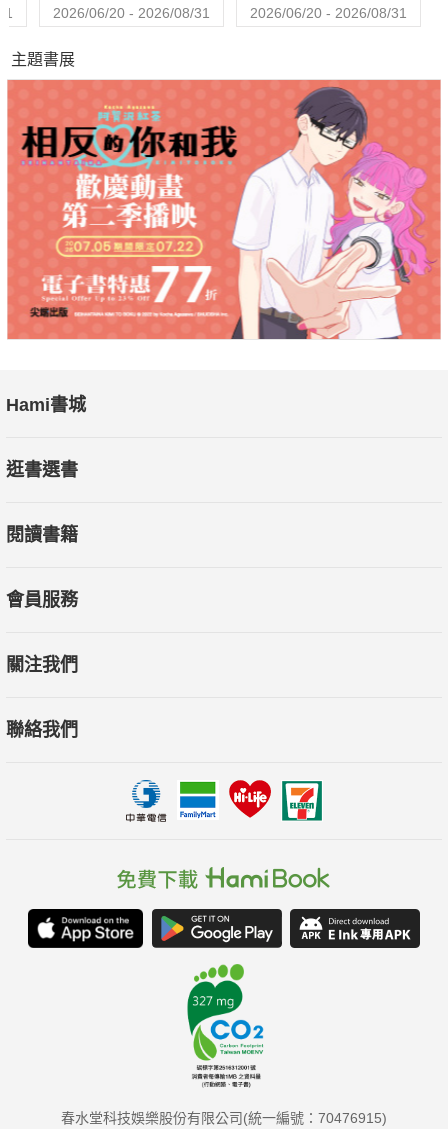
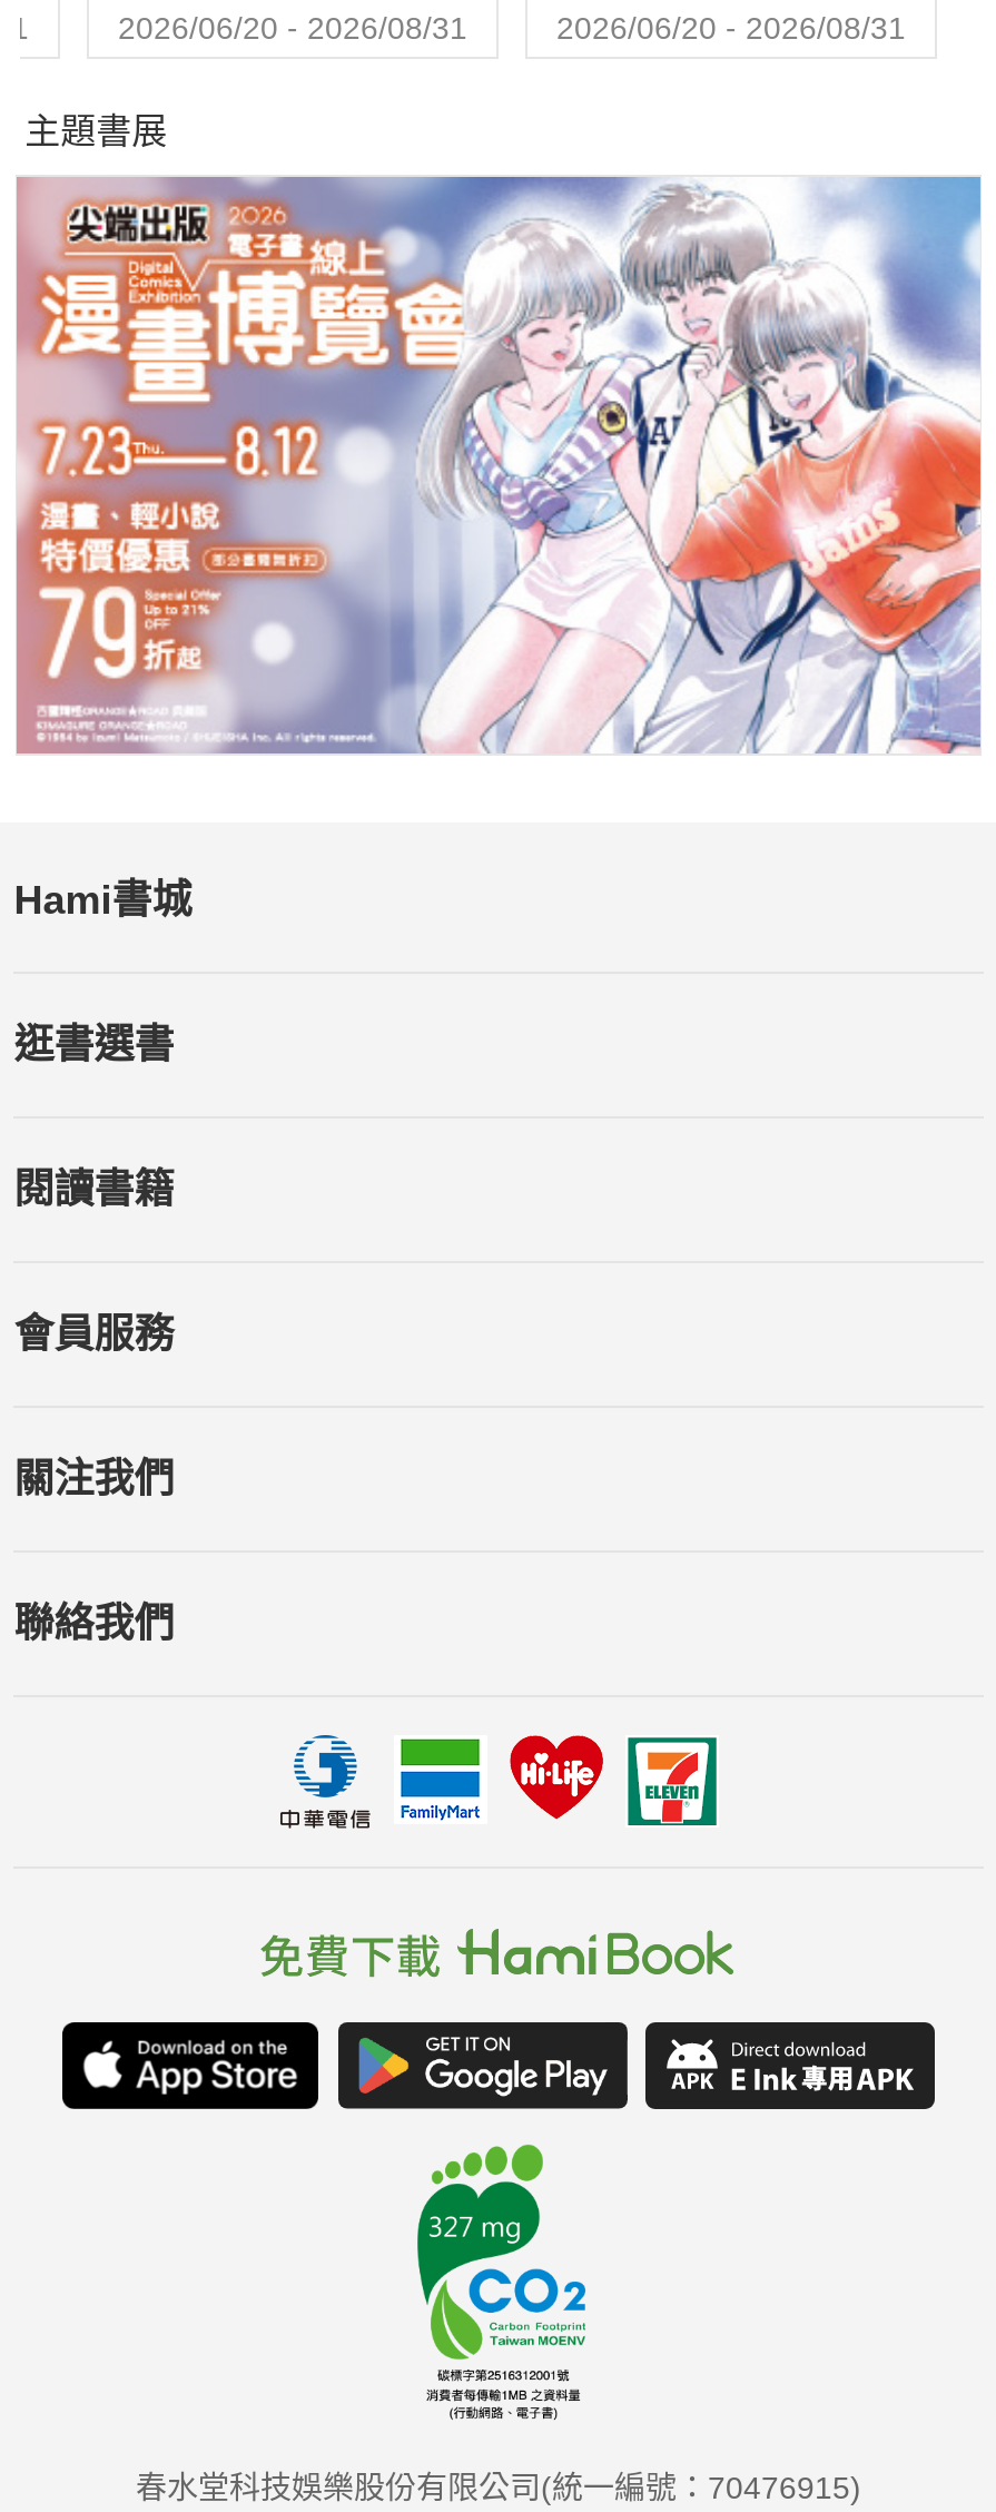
- [image]
+ [image]
